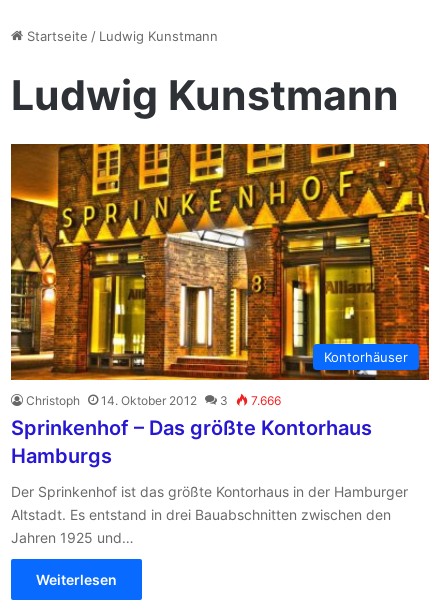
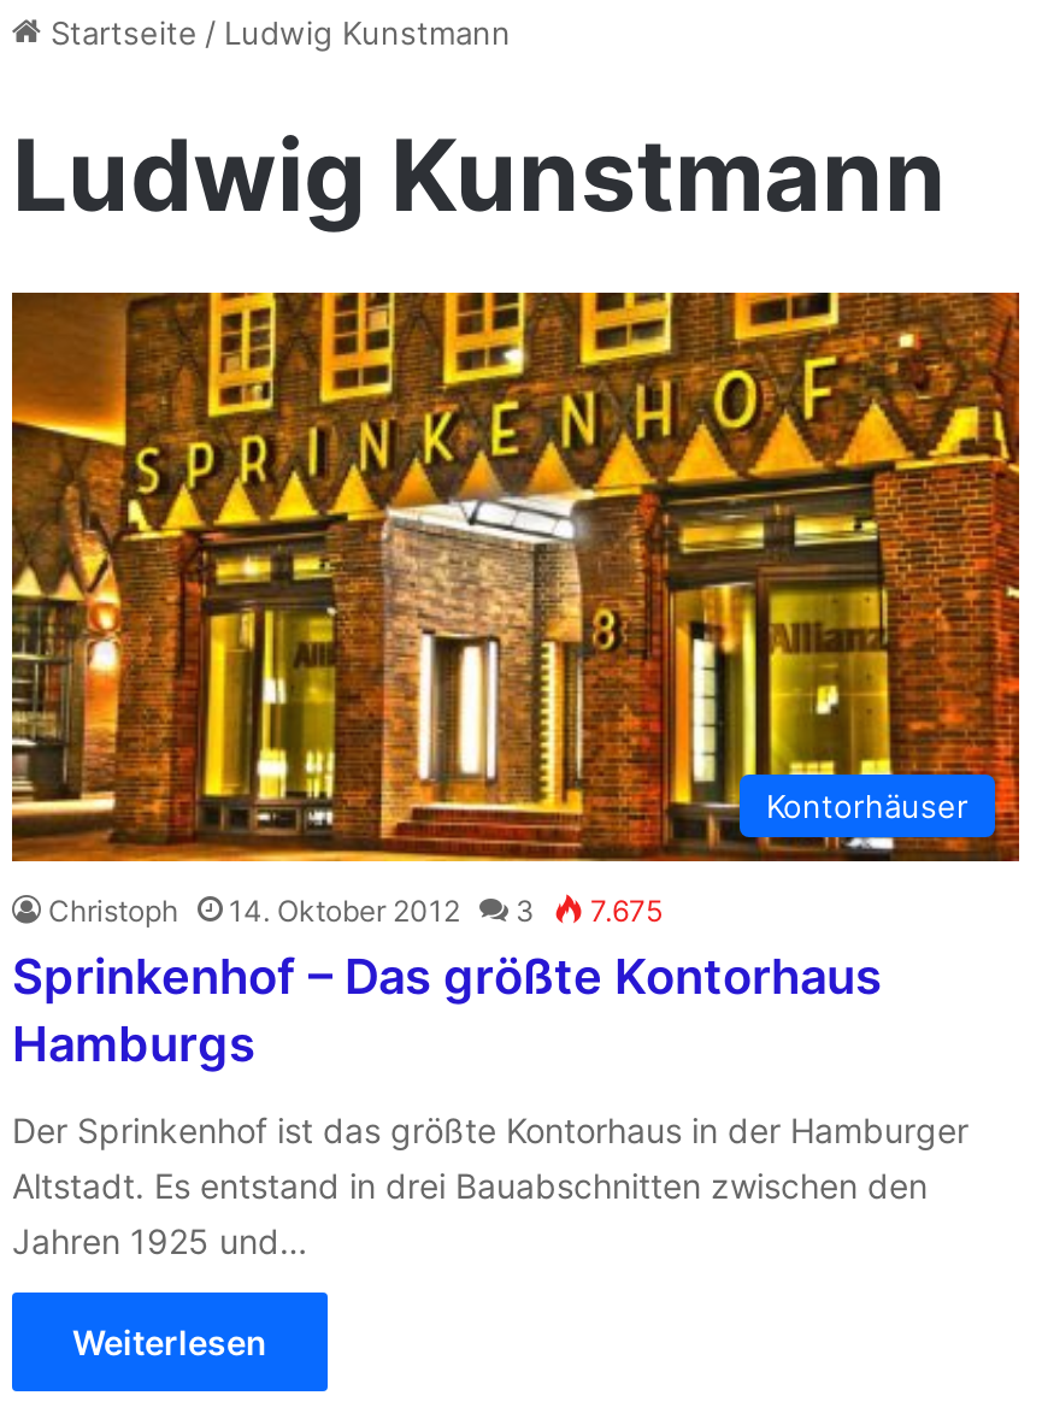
- Christoph 14. Oktober 2012 3 7.666
+ Christoph 14. Oktober 2012 3 7.675
